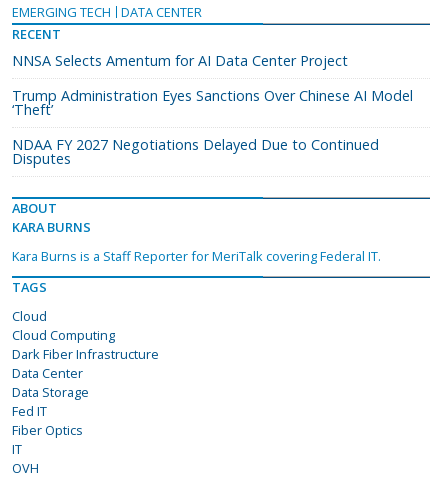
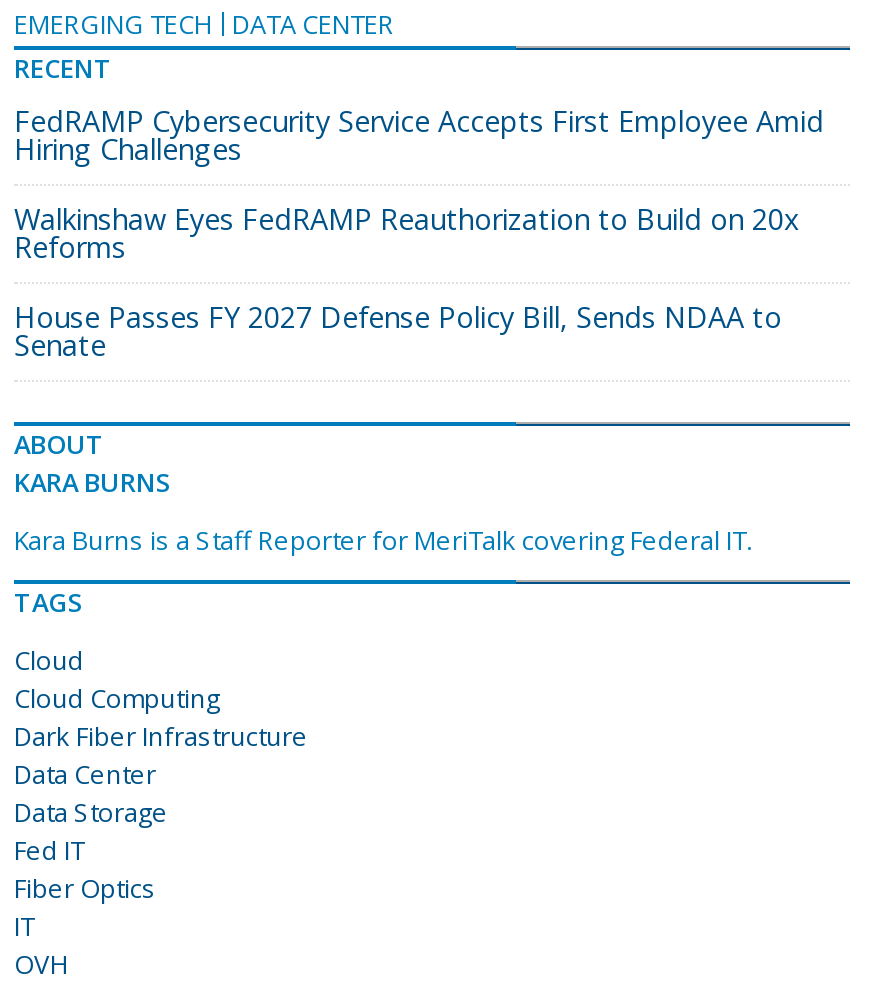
- NNSA Selects Amentum for AI Data Center Project
+ FedRAMP Cybersecurity Service Accepts First Employee Amid
+ Hiring Challenges

- Trump Administration Eyes Sanctions Over Chinese AI Model
- ‘Theft’
+ Walkinshaw Eyes FedRAMP Reauthorization to Build on 20x
+ Reforms

- NDAA FY 2027 Negotiations Delayed Due to Continued
- Disputes
+ House Passes FY 2027 Defense Policy Bill, Sends NDAA to
+ Senate
